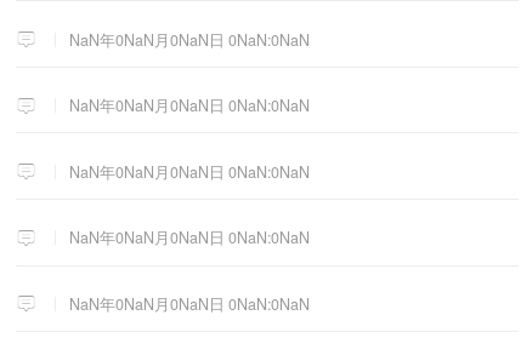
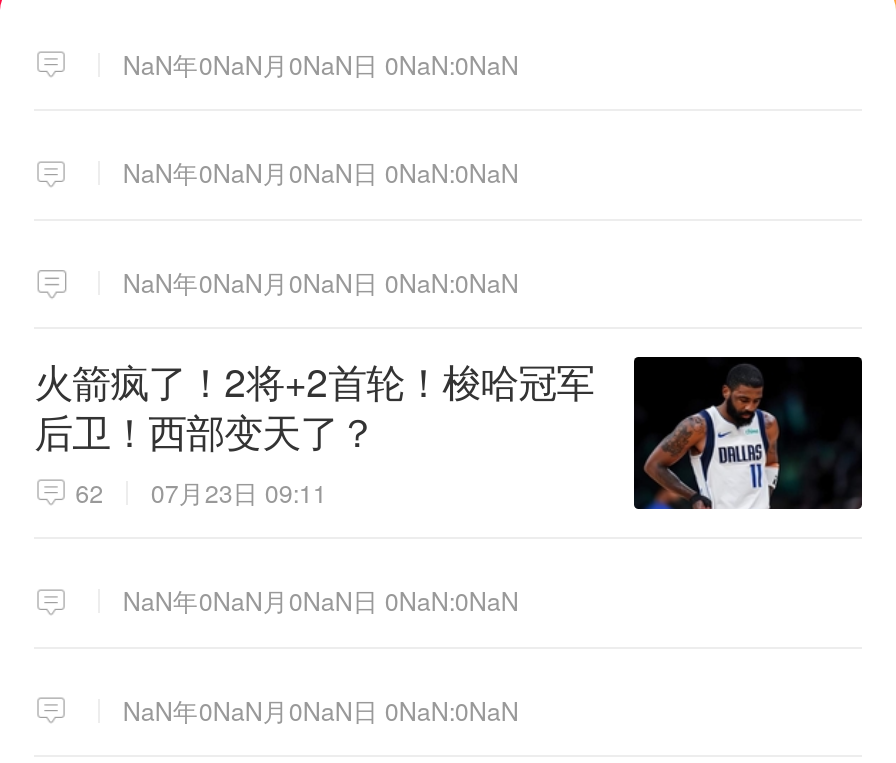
+ [image]
+ 火箭疯了！2将+2首轮！梭哈冠军
+ 后卫！西部变天了？
+ 62
+ 07月23日 09:11
